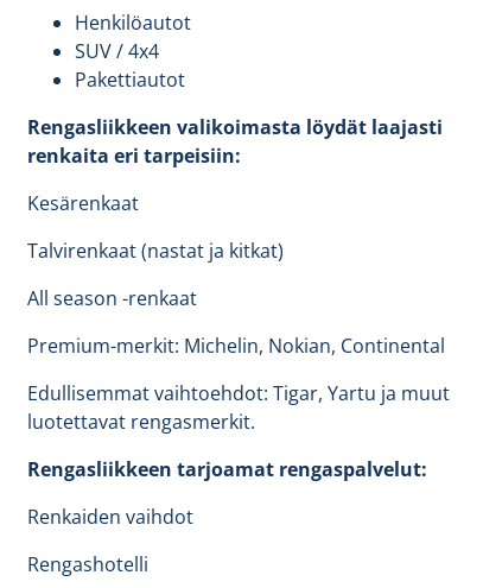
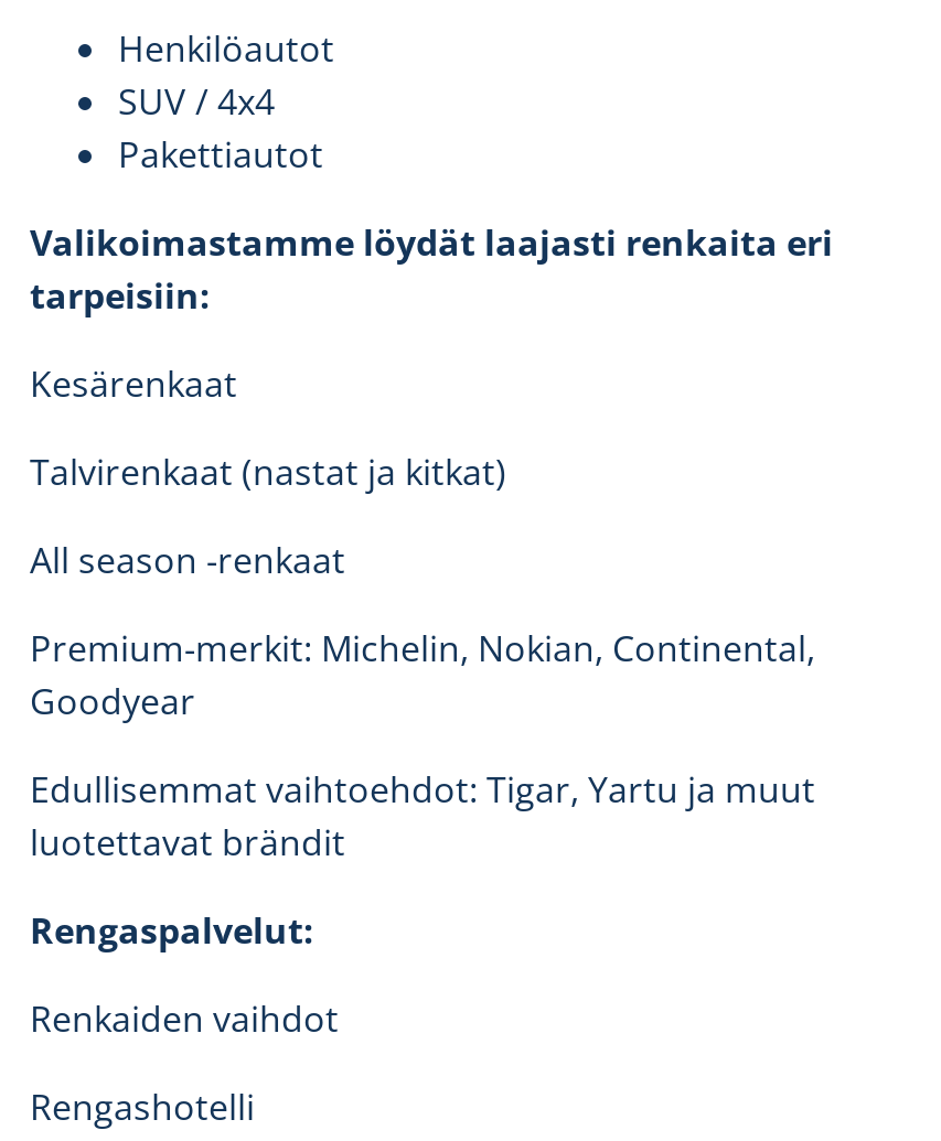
- Rengasliikkeen valikoimasta löydät laajasti
- renkaita eri tarpeisiin:
+ Valikoimastamme löydät laajasti renkaita eri
+ tarpeisiin:

- Premium-merkit: Michelin, Nokian, Continental
+ Premium-merkit: Michelin, Nokian, Continental,
+ Goodyear

- luotettavat rengasmerkit.
+ luotettavat brändit

- Rengasliikkeen tarjoamat rengaspalvelut:
+ Rengaspalvelut:
